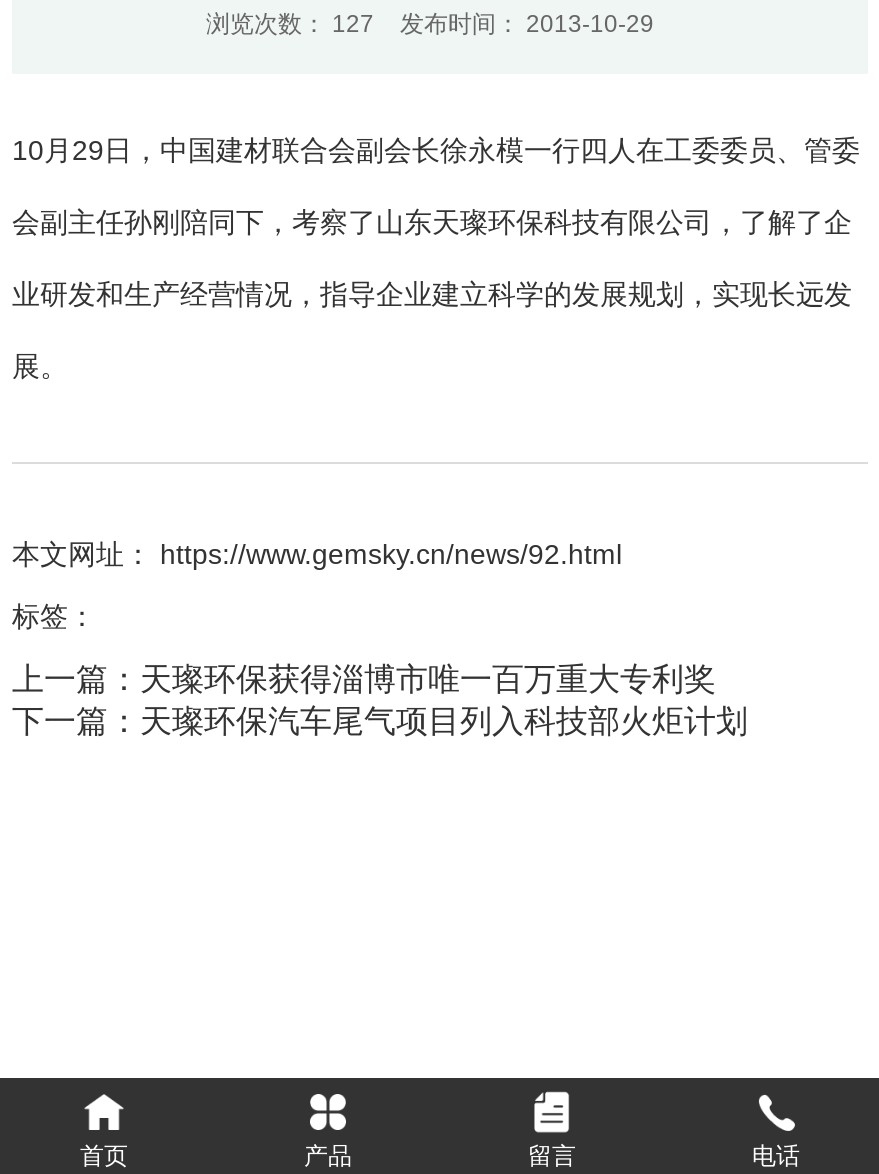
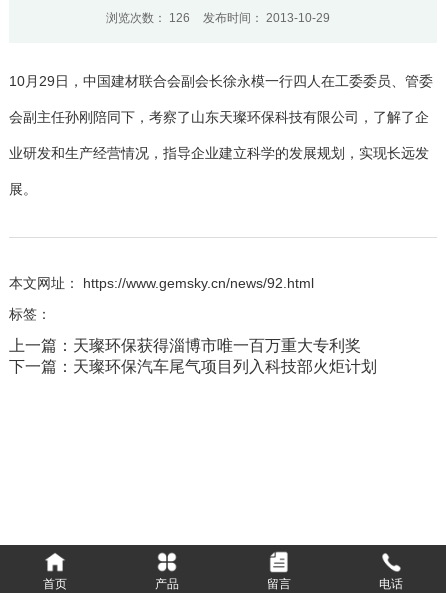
- 浏览次数：127 发布时间： 2013-10-29
+ 浏览次数：126 发布时间： 2013-10-29
